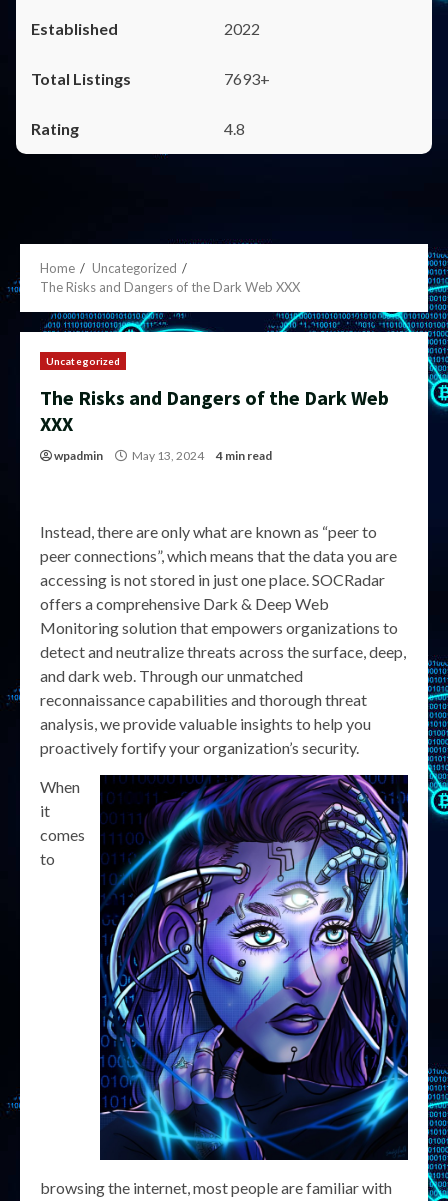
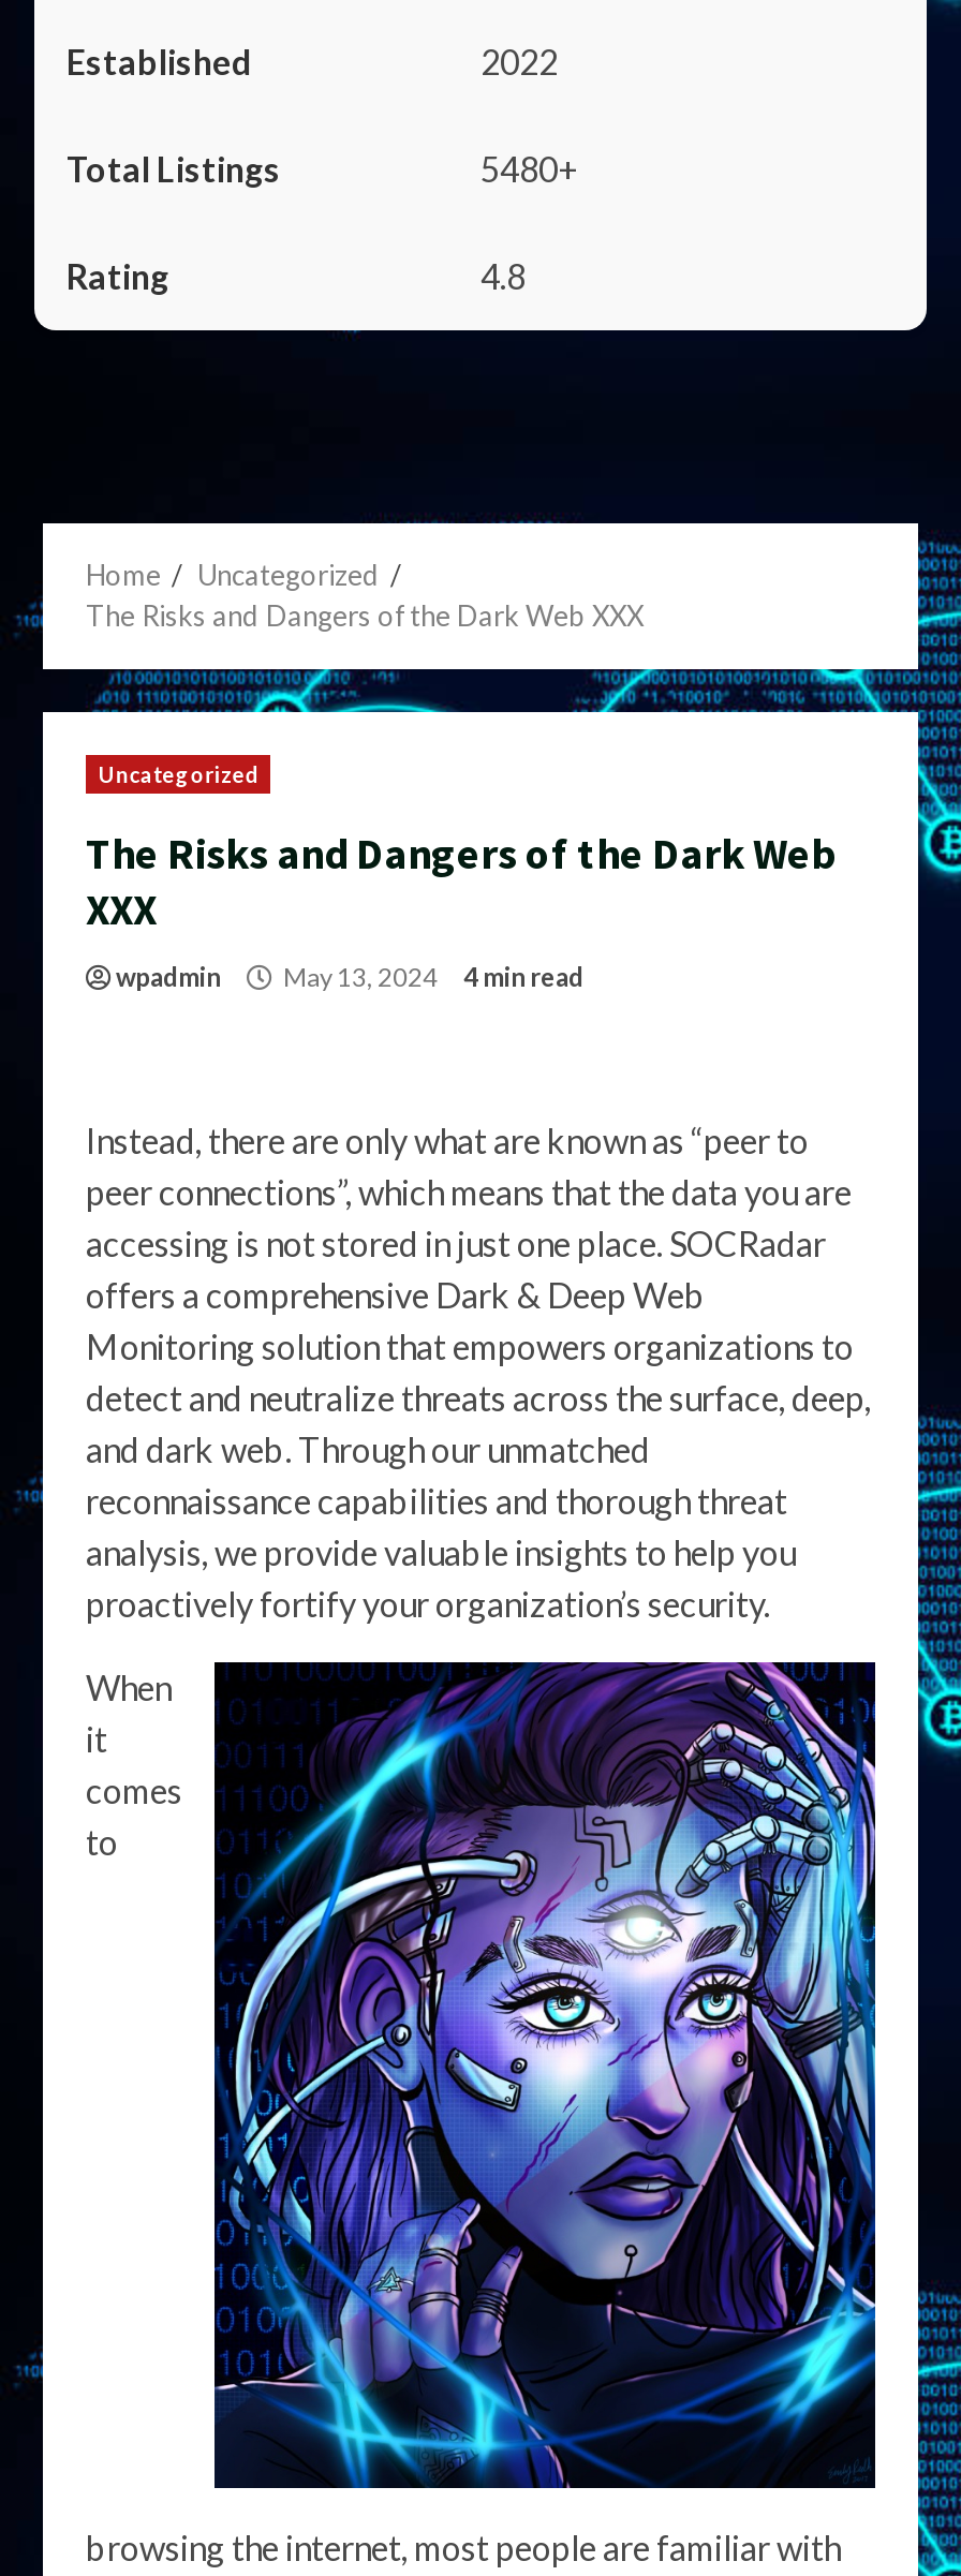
- 7693+
+ 5480+
